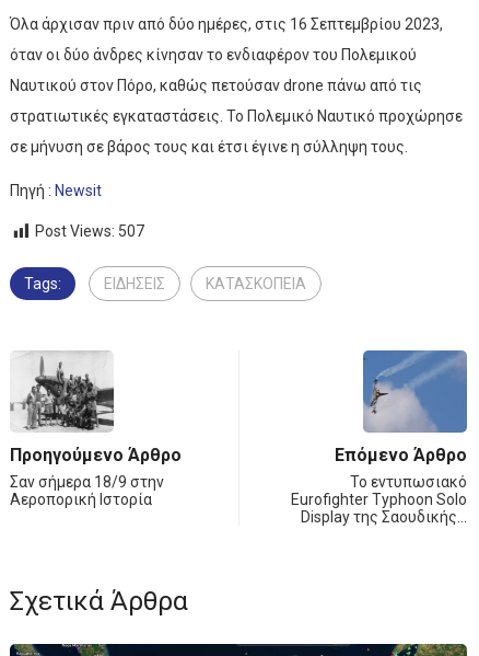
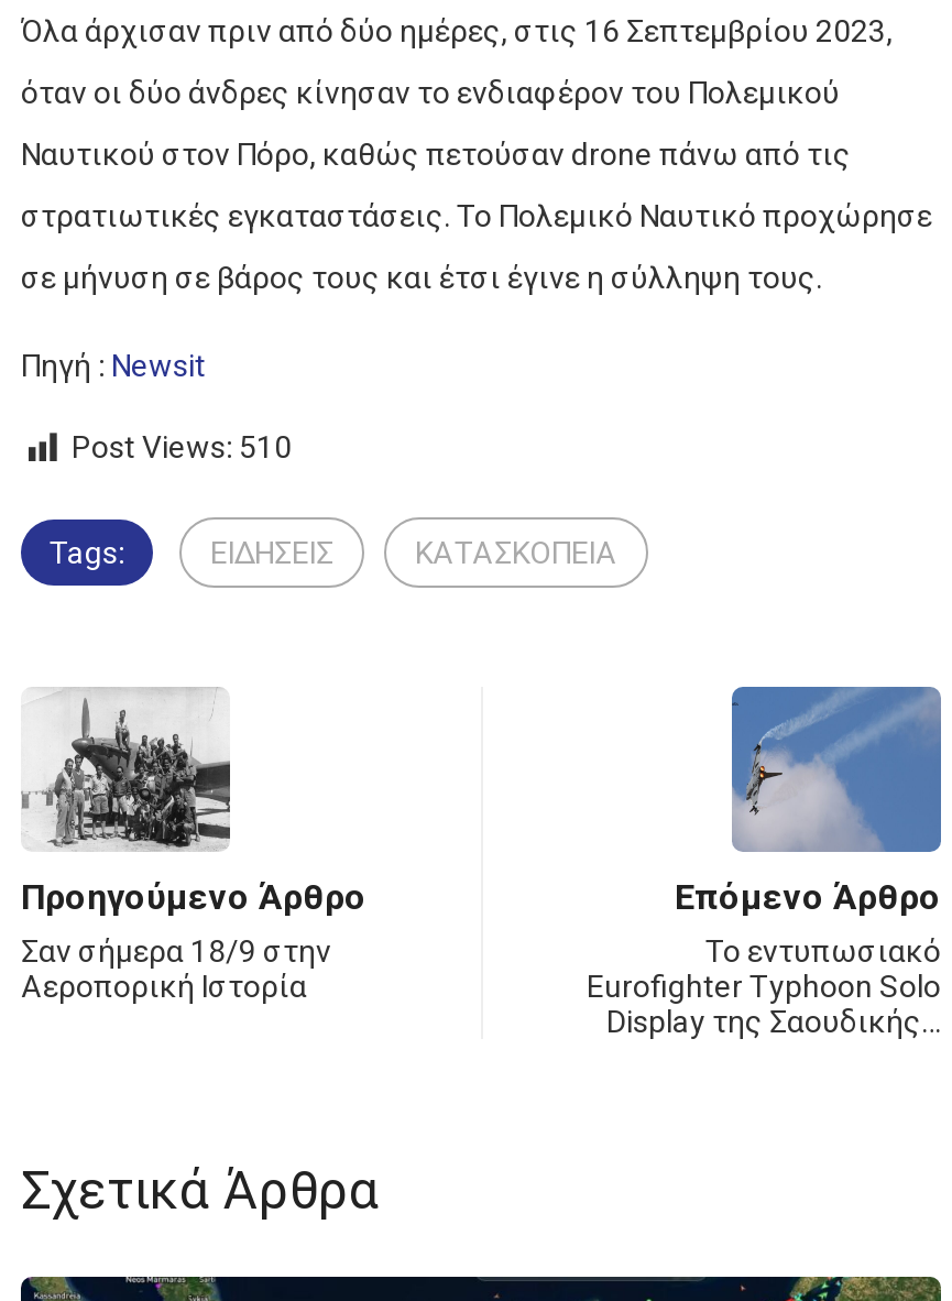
- Post Views: 507
+ Post Views: 510
